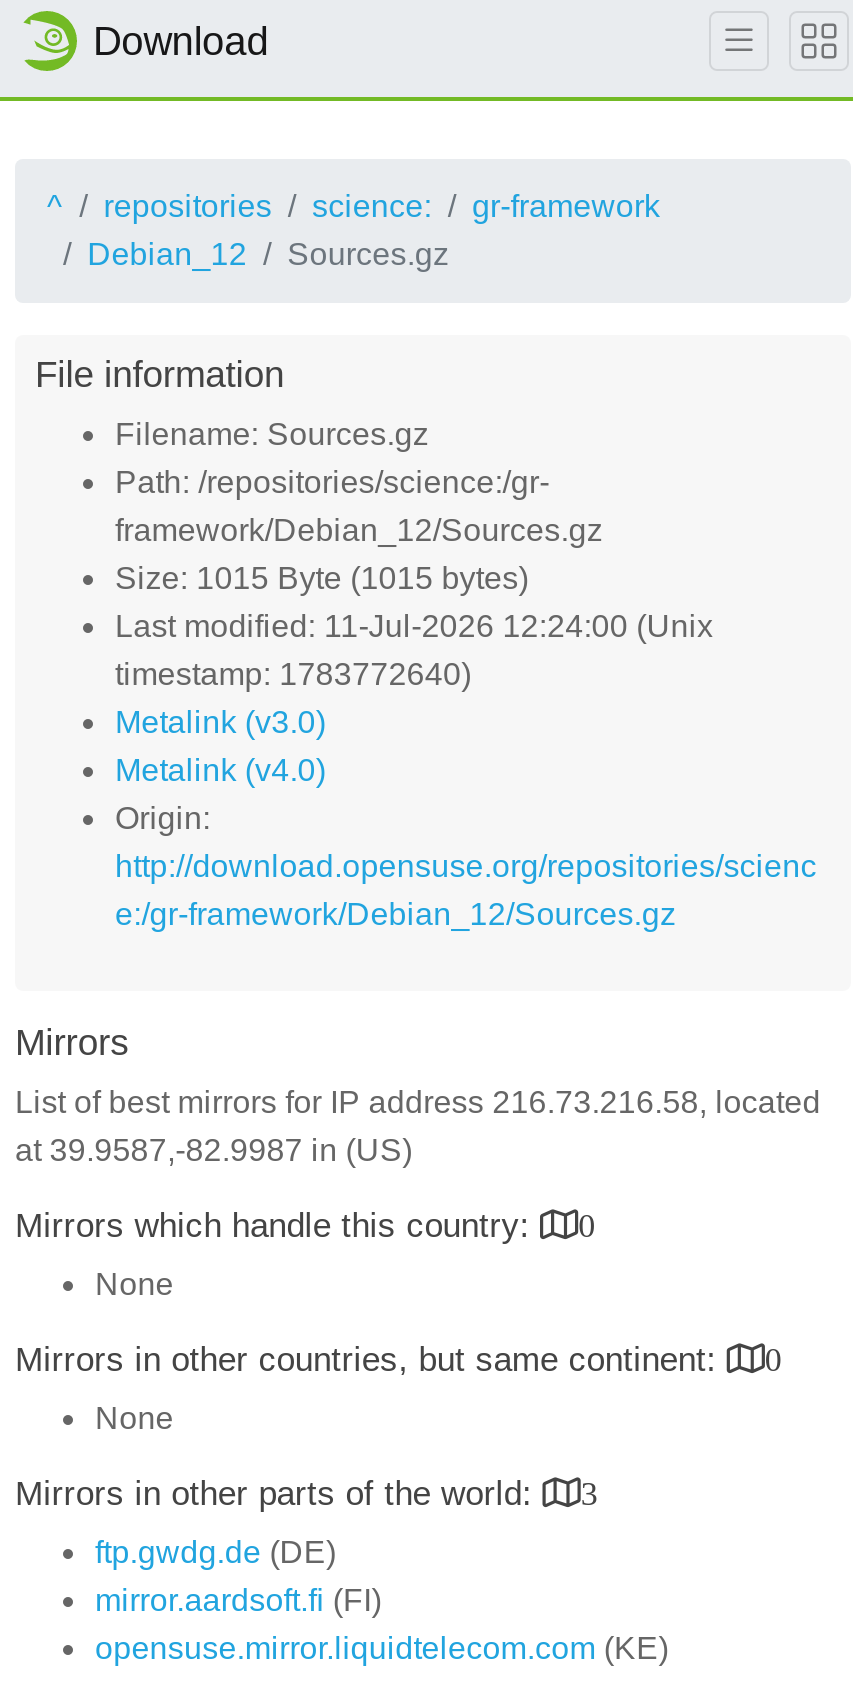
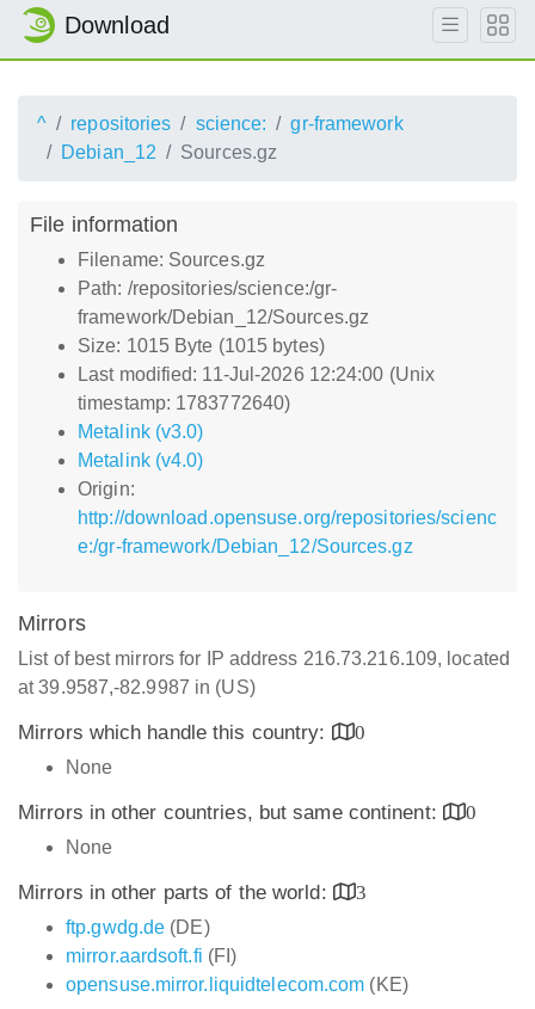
- List of best mirrors for IP address 216.73.216.58, located
+ List of best mirrors for IP address 216.73.216.109, located
